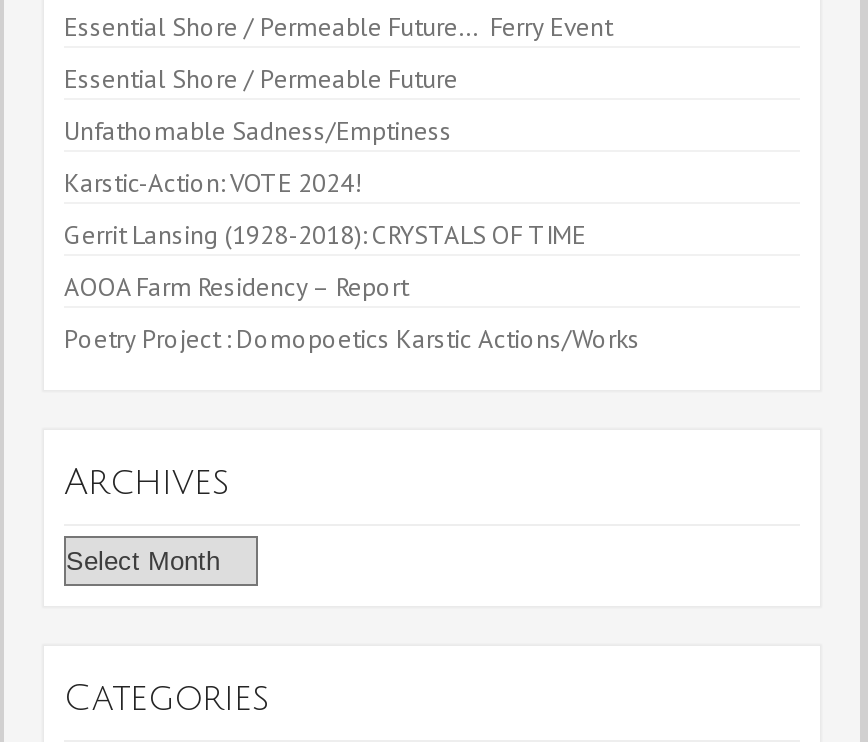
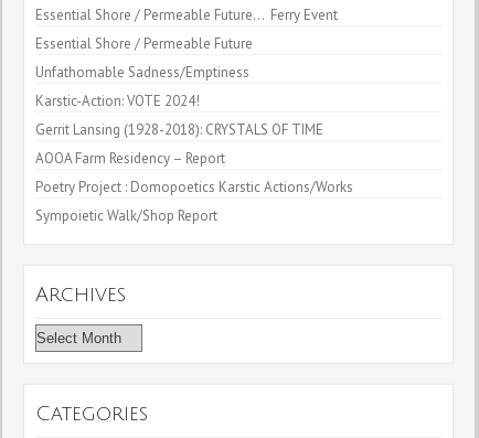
+ Sympoietic Walk/Shop Report
